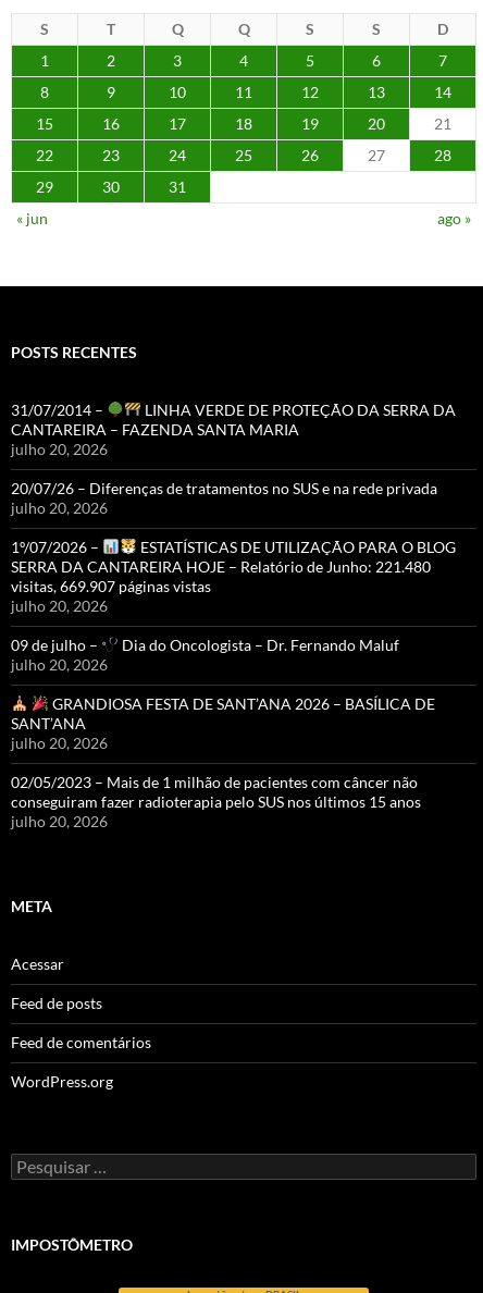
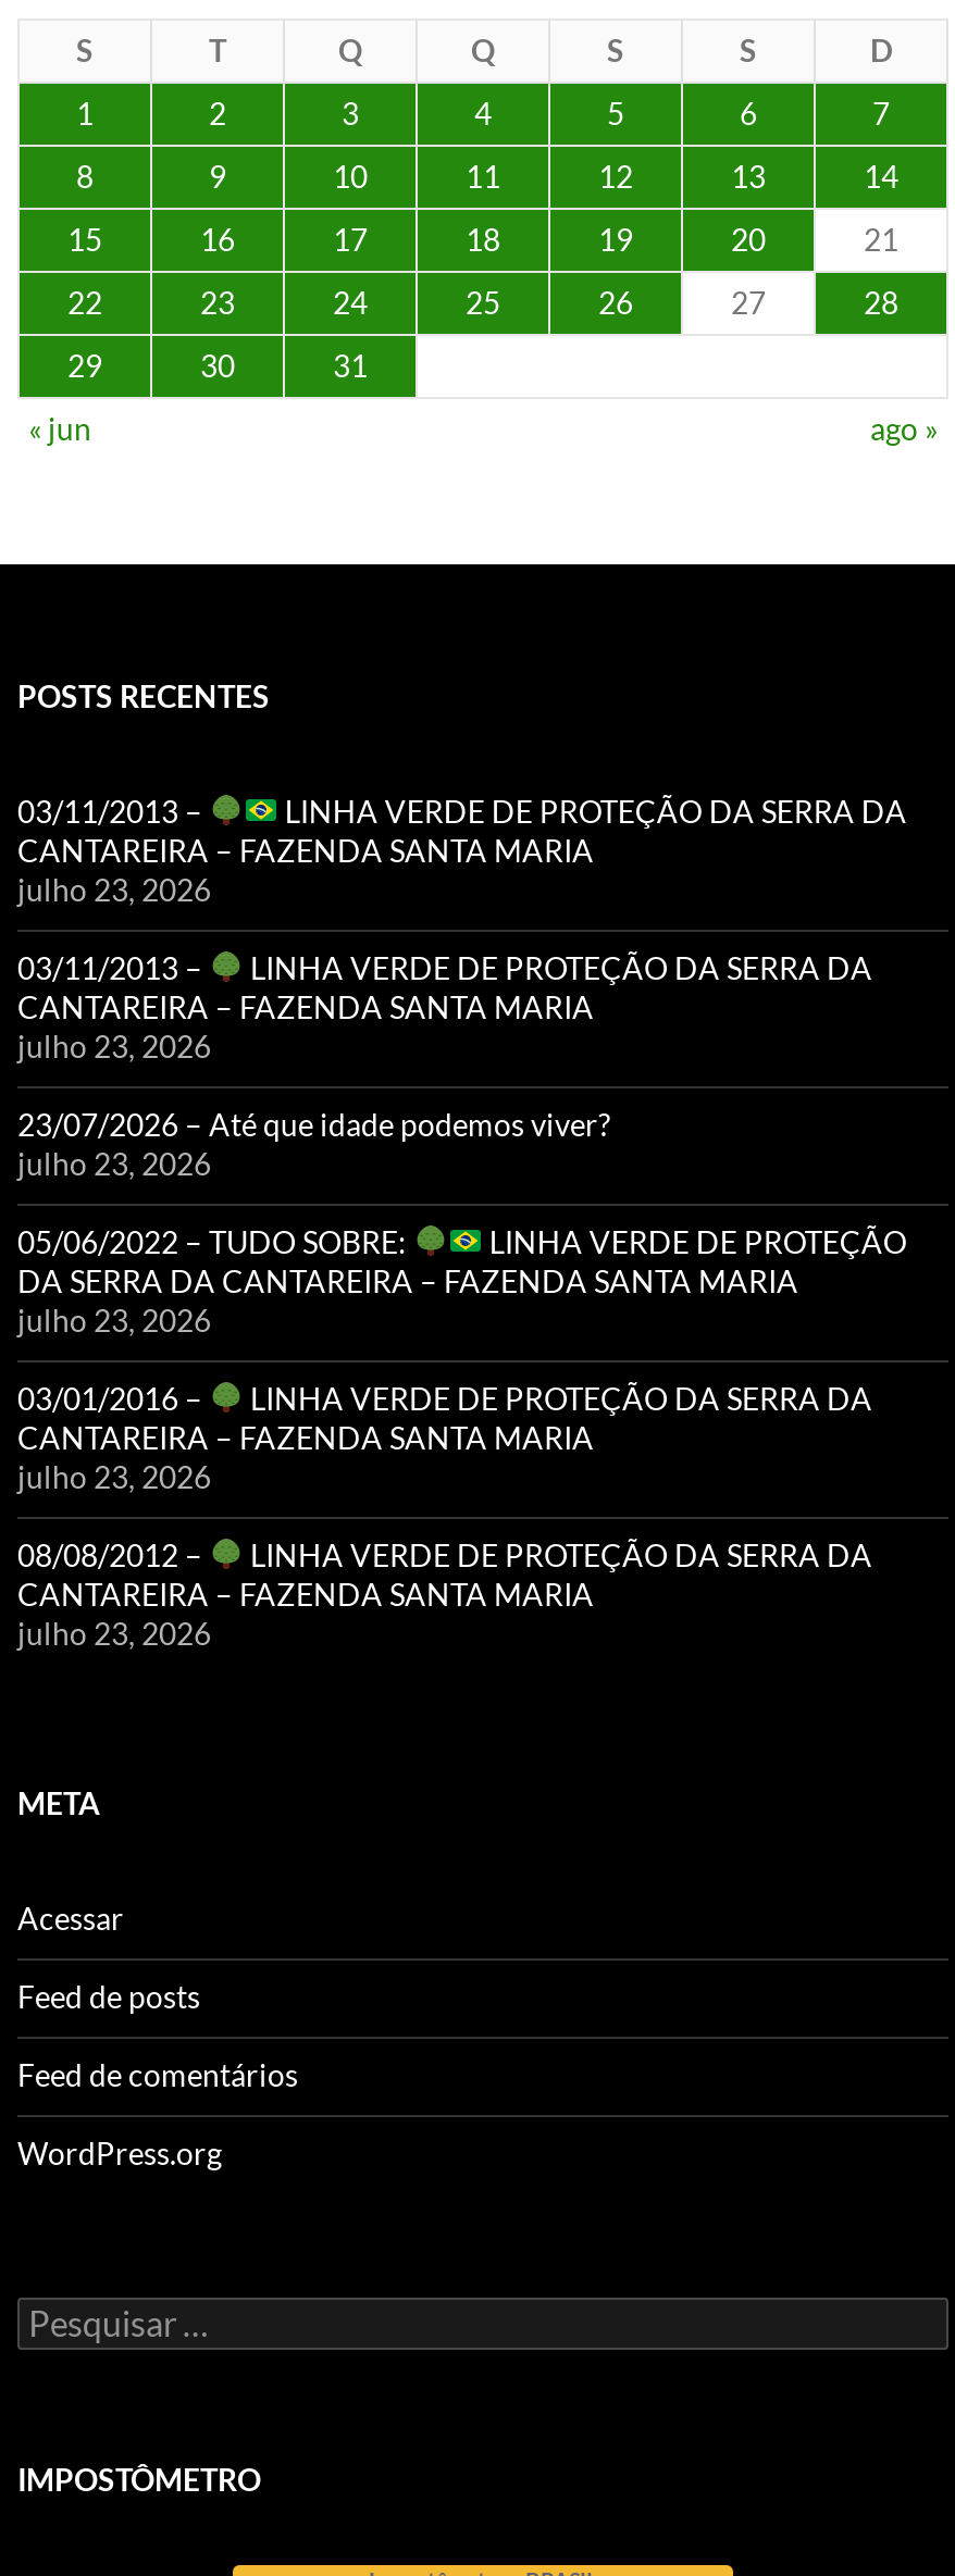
- 31/07/2014 – LINHA VERDE DE PROTEÇÃO DA SERRA DA
+ 03/11/2013 – LINHA VERDE DE PROTEÇÃO DA SERRA DA

- julho 20, 2026
+ julho 23, 2026

- 20/07/26 – Diferenças de tratamentos no SUS e na rede privada
- julho 20, 2026
+ 03/11/2013 –
+ LINHA VERDE DE PROTEÇÃO DA SERRA DA
+ CANTAREIRA – FAZENDA SANTA MARIA
+ julho 23, 2026

- 1º/07/2026 –
- ESTATÍSTICAS DE UTILIZAÇÃO PARA O BLOG
- SERRA DA CANTAREIRA HOJE – Relatório de Junho: 221.480
- visitas, 669.907 páginas vistas
- julho 20, 2026
+ 23/07/2026 – Até que idade podemos viver?
+ julho 23, 2026

- 09 de julho –
- Dia do Oncologista – Dr. Fernando Maluf
- julho 20, 2026
+ 05/06/2022 – TUDO SOBRE:
+ LINHA VERDE DE PROTEÇÃO
+ DA SERRA DA CANTAREIRA – FAZENDA SANTA MARIA
+ julho 23, 2026

- GRANDIOSA FESTA DE SANT’ANA 2026 – BASÍLICA DE
- SANT’ANA
- julho 20, 2026
+ 03/01/2016 –
+ LINHA VERDE DE PROTEÇÃO DA SERRA DA
+ CANTAREIRA – FAZENDA SANTA MARIA
+ julho 23, 2026

- 02/05/2023 – Mais de 1 milhão de pacientes com câncer não
- conseguiram fazer radioterapia pelo SUS nos últimos 15 anos
- julho 20, 2026
+ 08/08/2012 –
+ LINHA VERDE DE PROTEÇÃO DA SERRA DA
+ CANTAREIRA – FAZENDA SANTA MARIA
+ julho 23, 2026
